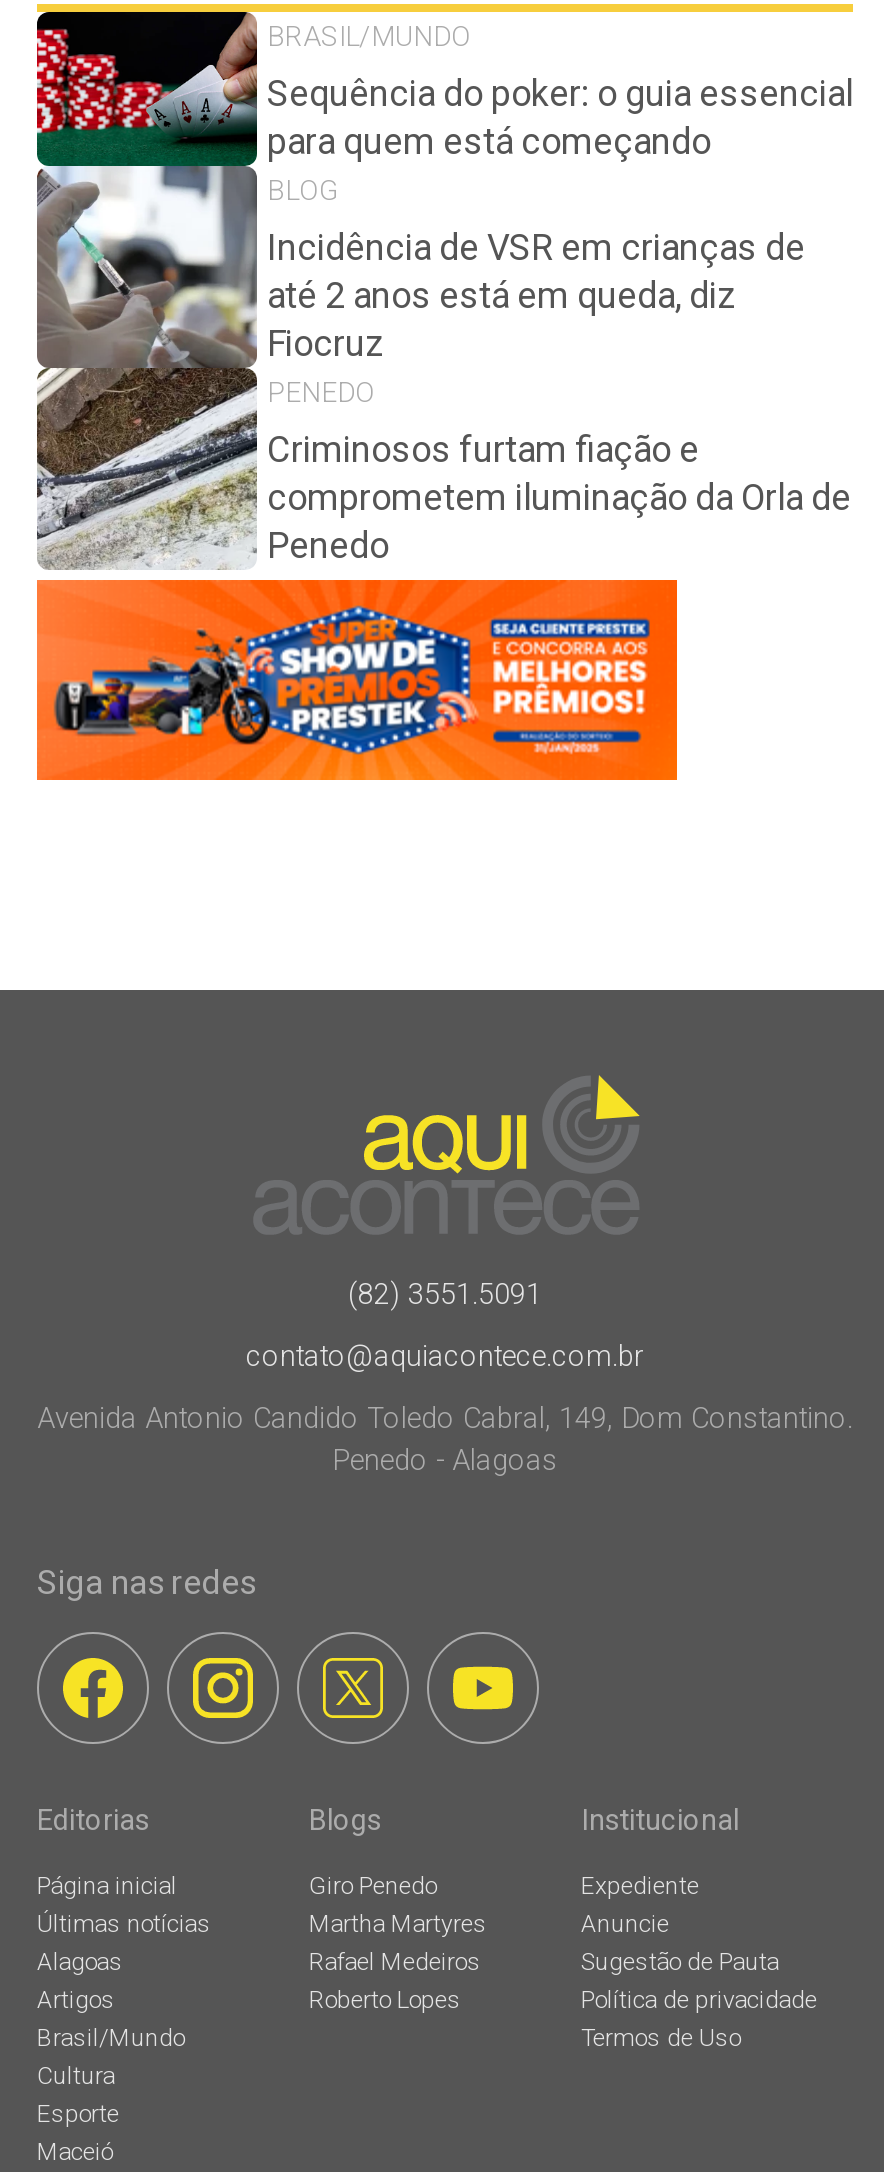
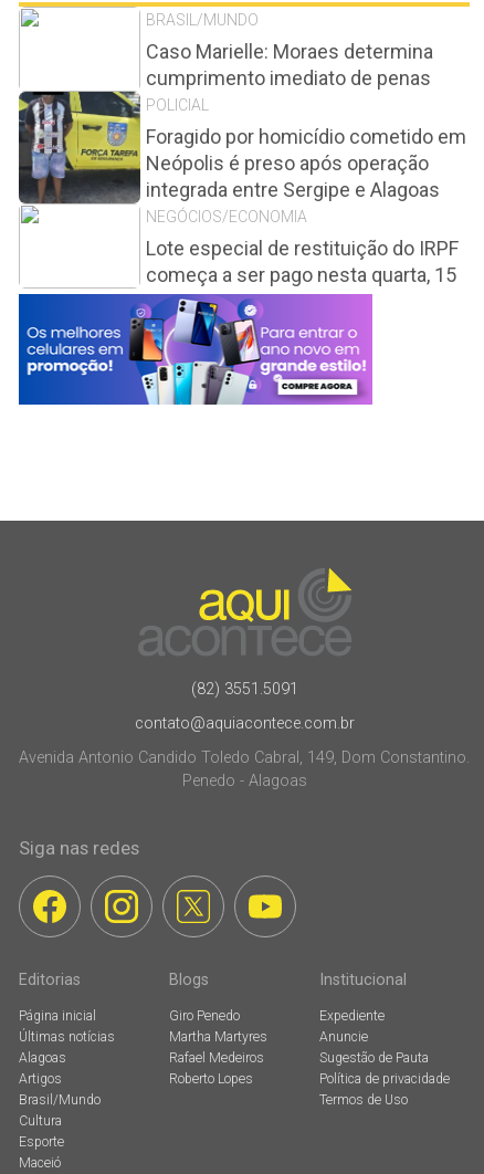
- [image]
- Sequência do poker: o guia essencial
- para quem está começando
- BLOG
+ [image]
+ Caso Marielle: Moraes determina
+ cumprimento imediato de penas
+ POLICIAL

- Incidência de VSR em crianças de
- até 2 anos está em queda, diz
- Fiocruz
- PENEDO
+ Foragido por homicídio cometido em
+ Neópolis é preso após operação
+ integrada entre Sergipe e Alagoas
+ NEGÓCIOS/ECONOMIA

- Criminosos furtam fiação e
- comprometem iluminação da Orla de
- Penedo
+ Lote especial de restituição do IRPF
+ começa a ser pago nesta quarta, 15
